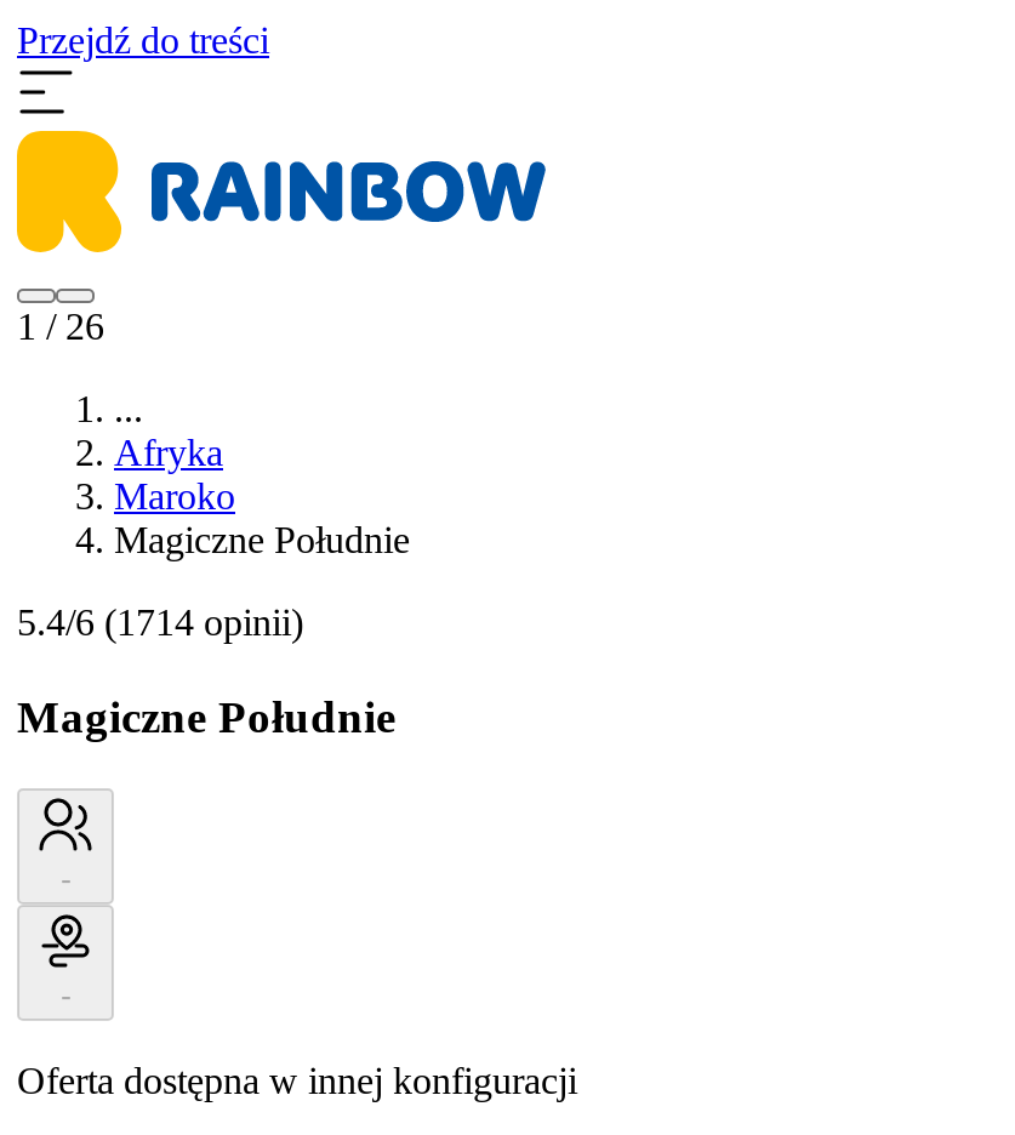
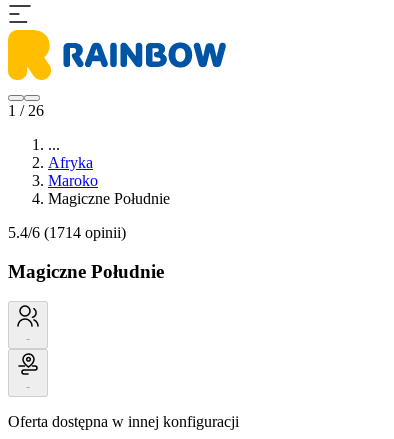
- Przejdź do treści
